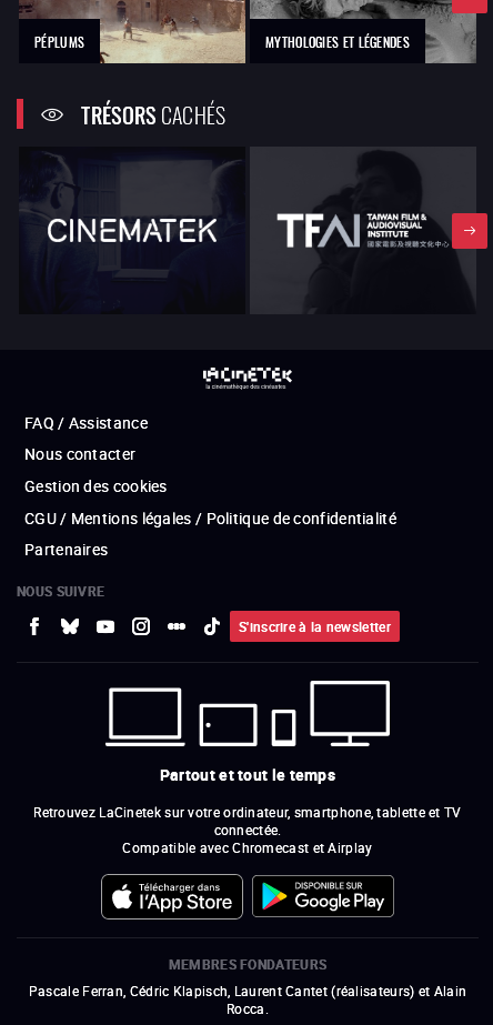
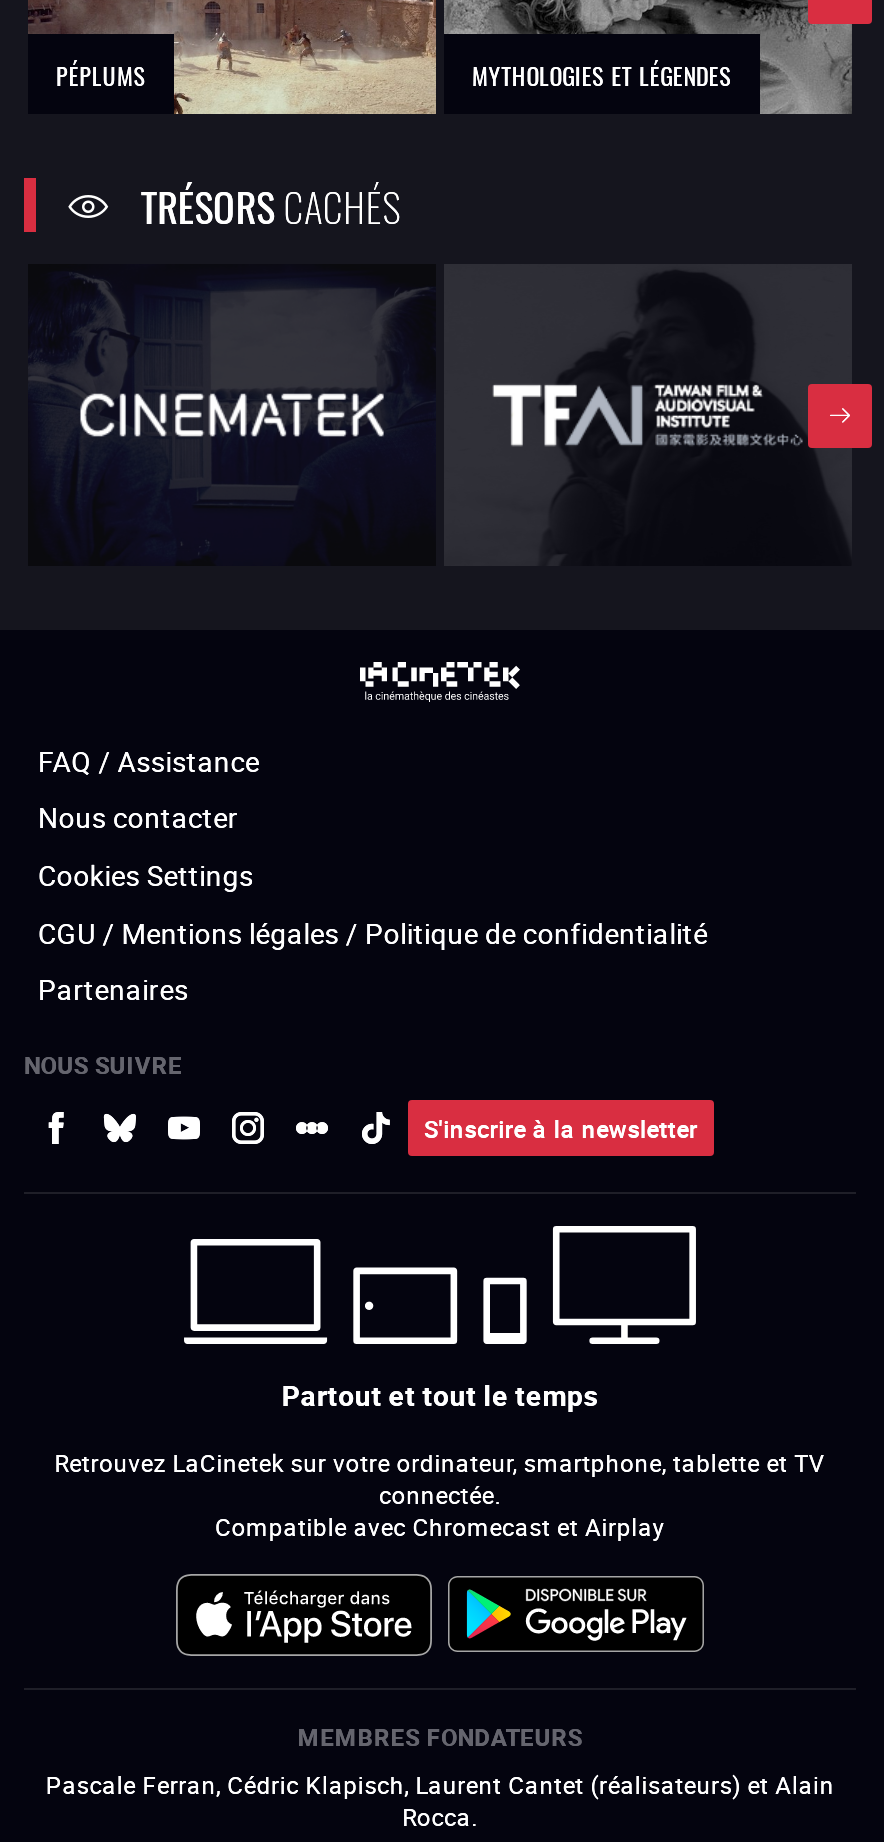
- Gestion des cookies
+ Cookies Settings
